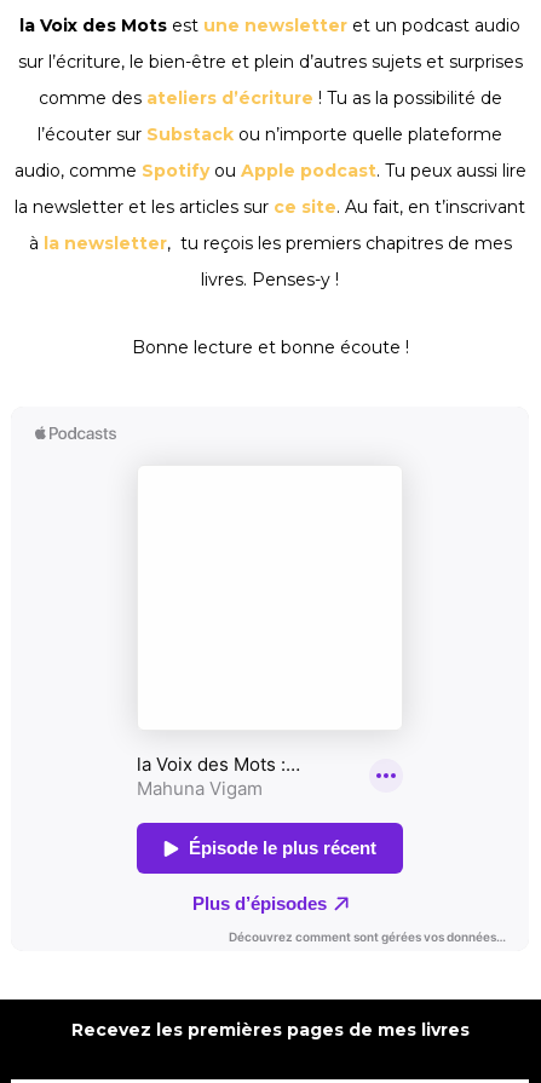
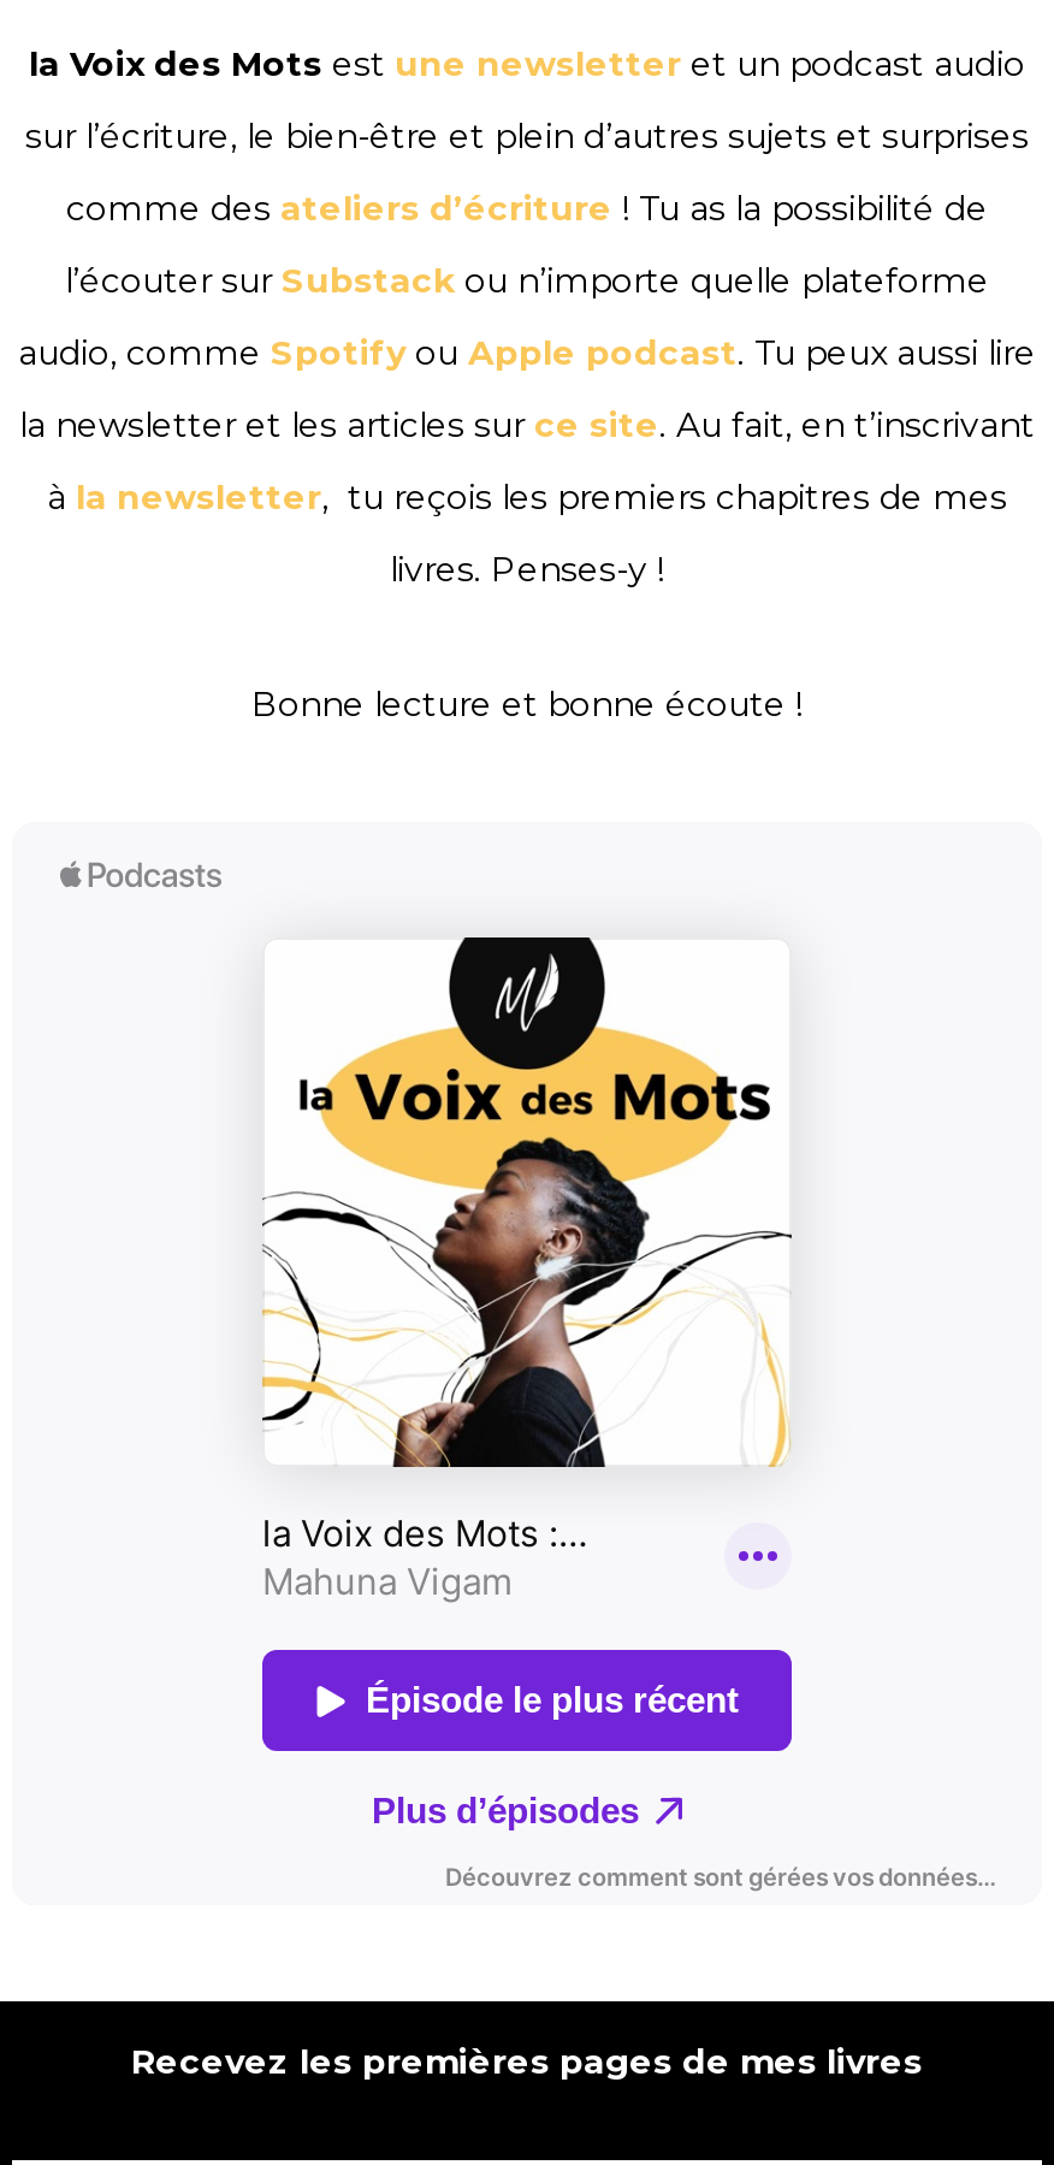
+ [image]
